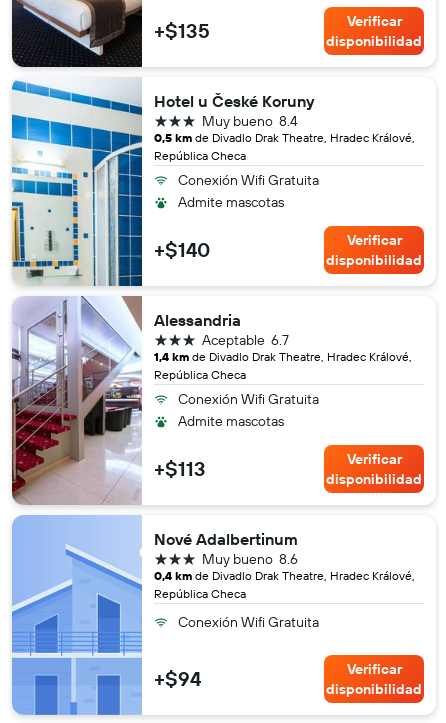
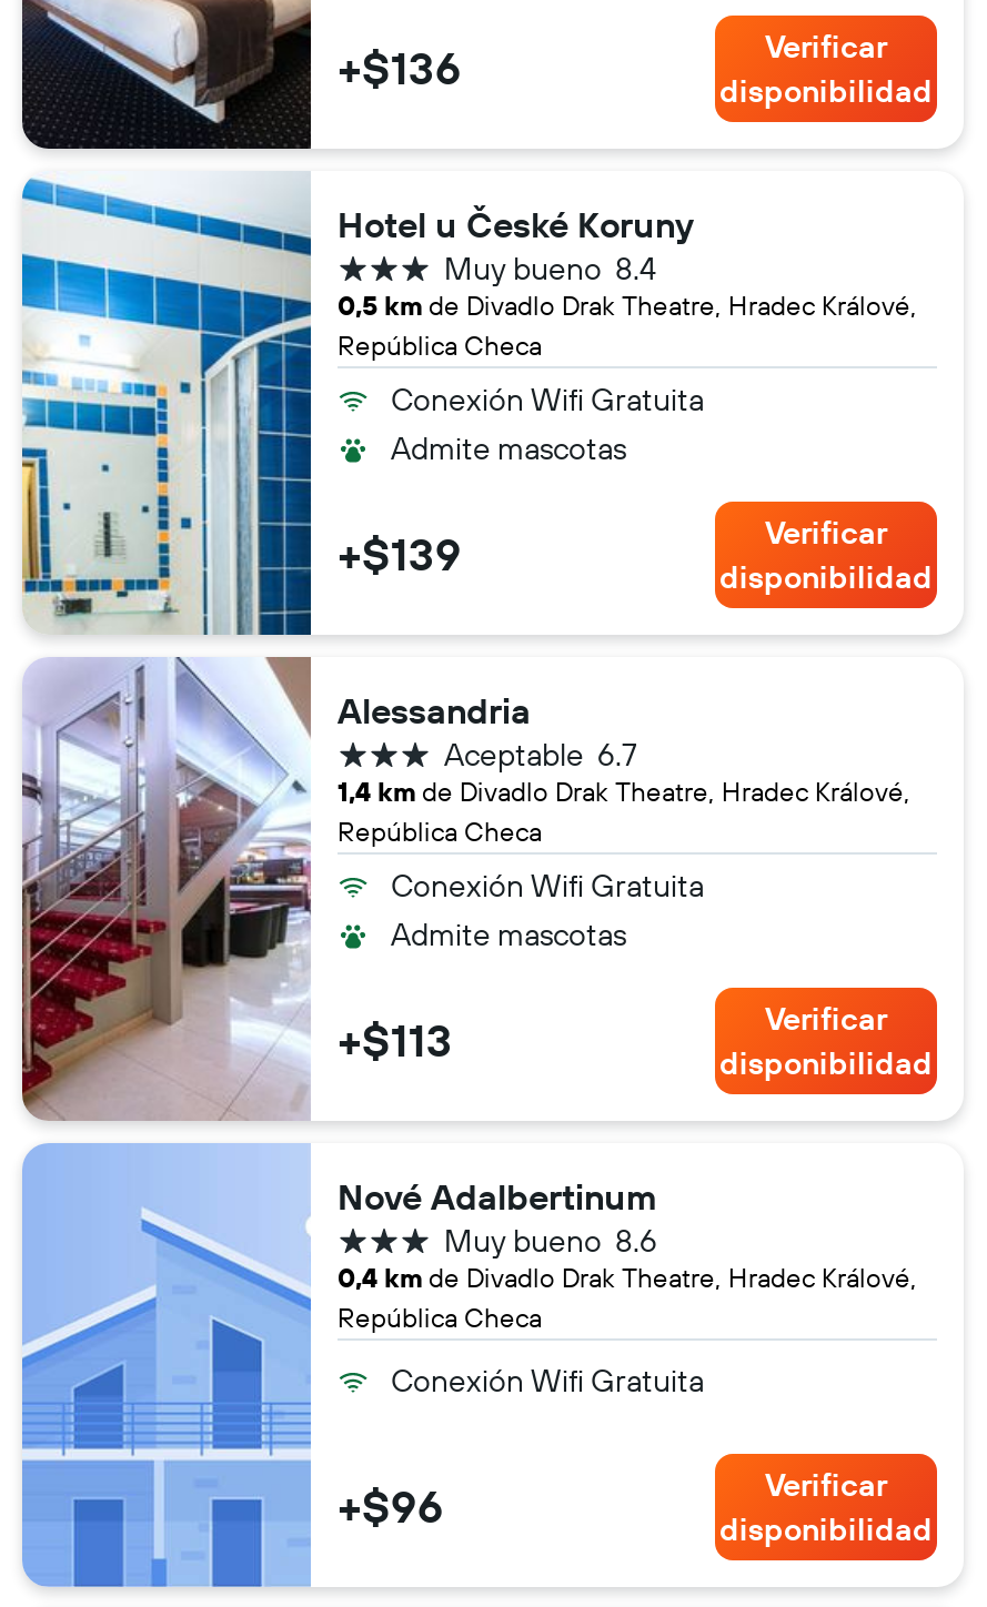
- +$135
+ +$136

- +$140
+ +$139

- +$94
+ +$96
